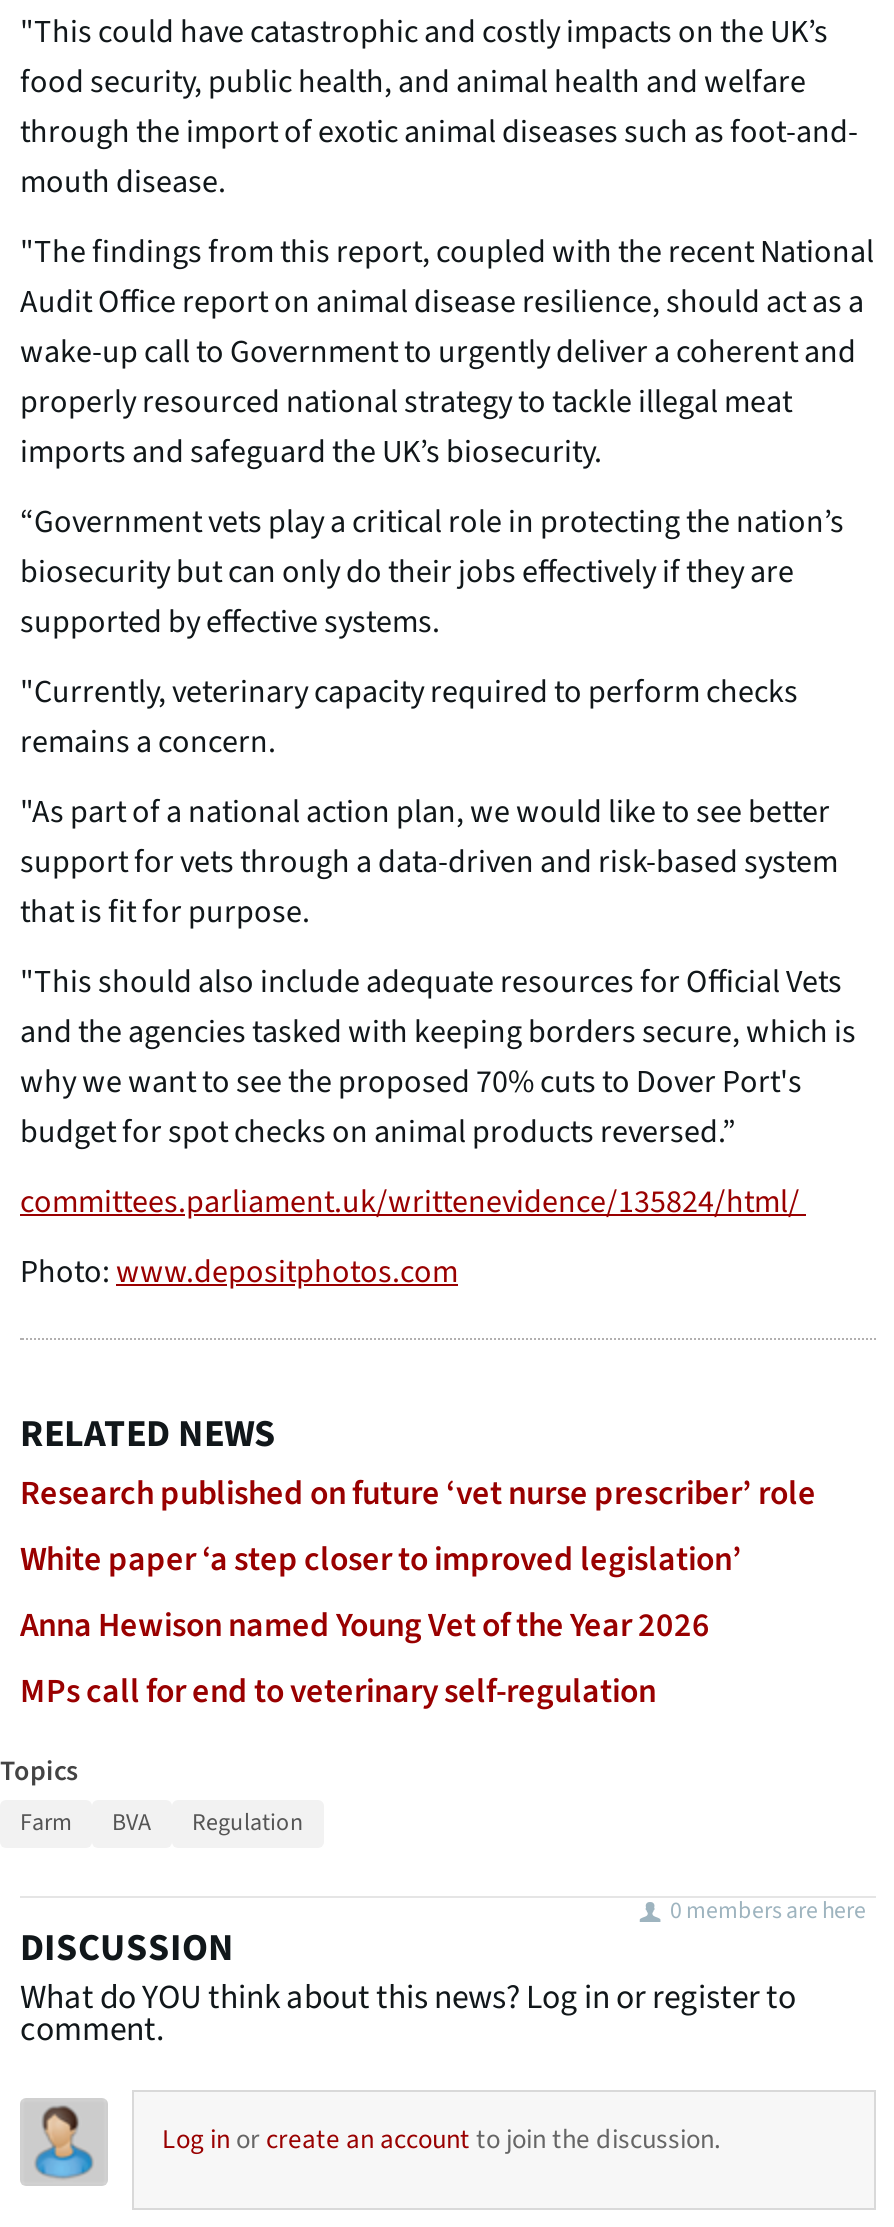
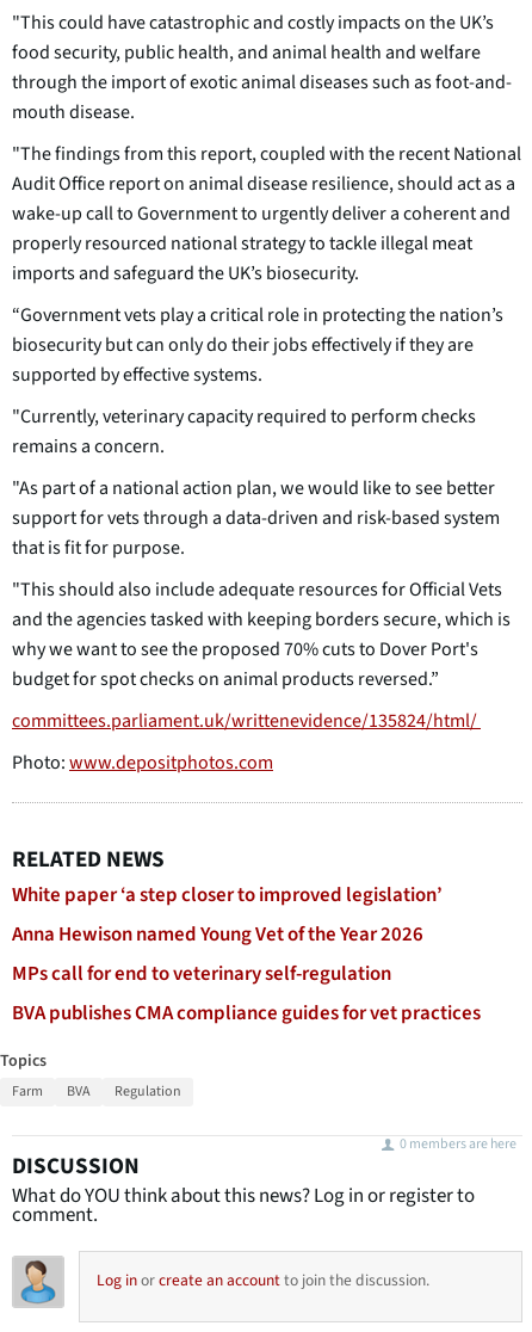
- Research published on future ‘vet nurse prescriber’ role

moved up: White paper ‘a step closer to improved legislation’ | Anna Hewison named Young Vet of the Year 2026 | MPs call for end to veterinary self-regulation

+ BVA publishes CMA compliance guides for vet practices
